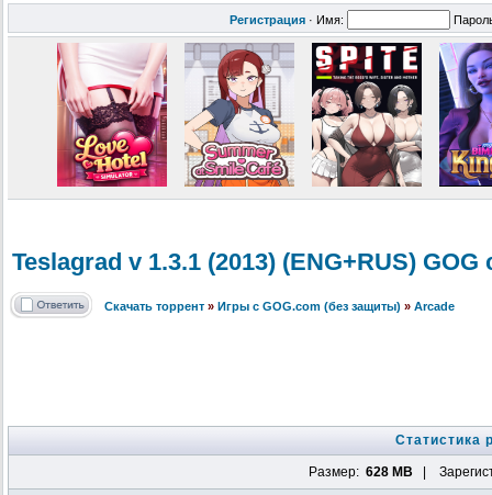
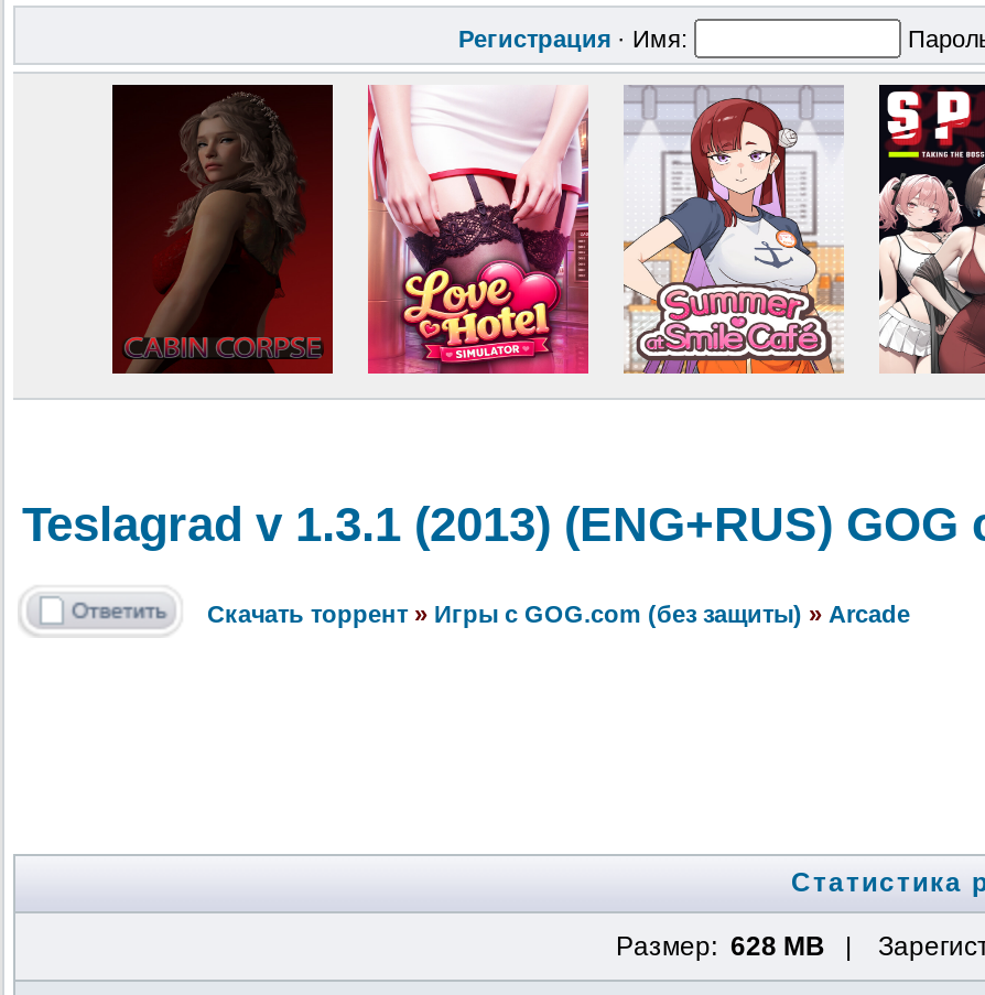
- [image]
+ [image]

- [image]
+ [image]

- [image]
+ [image]

- [image]
+ [image]
